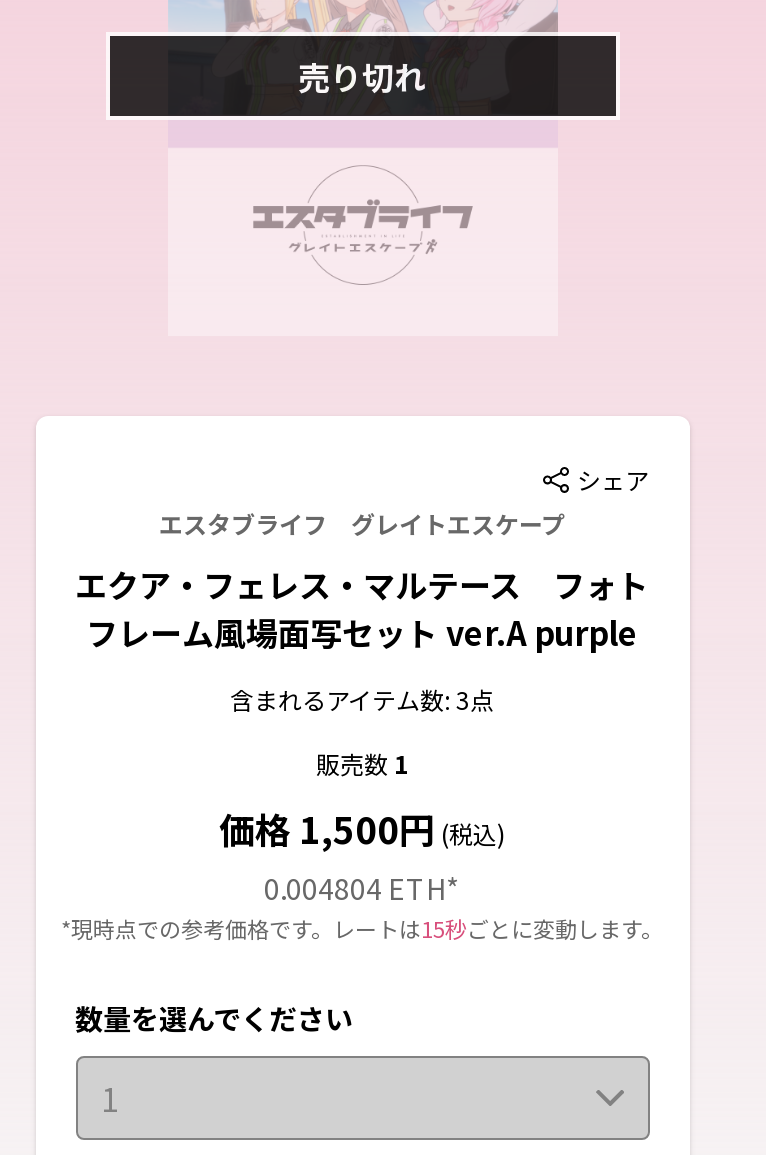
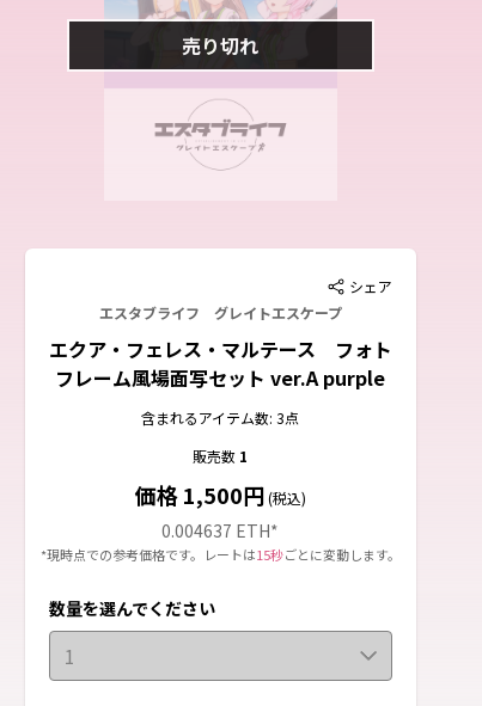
- 0.004804 ETH*
+ 0.004637 ETH*
